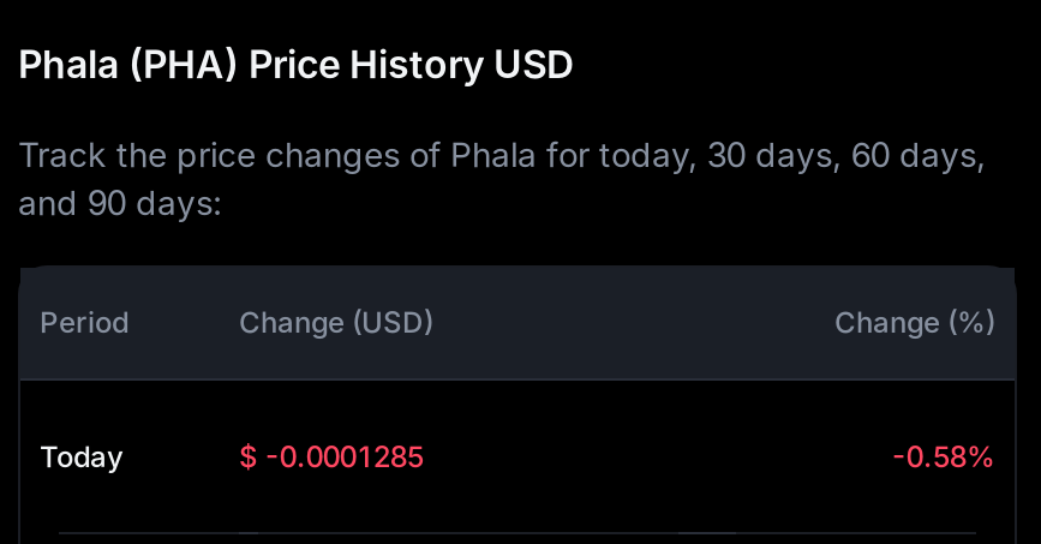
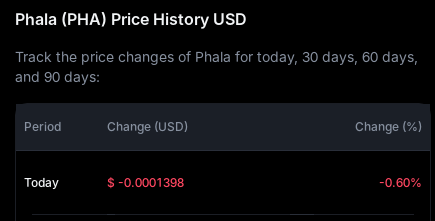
- $ -0.0001285
+ $ -0.0001398

- -0.58%
+ -0.60%
